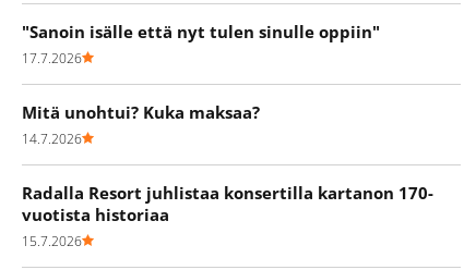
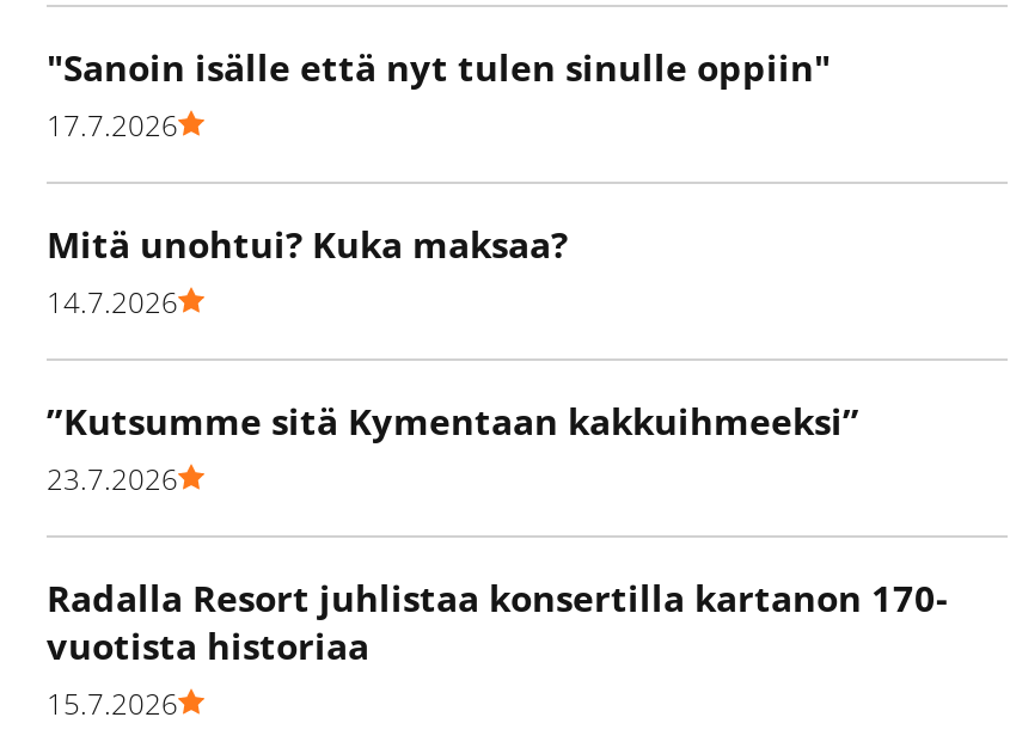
+ ”Kutsumme sitä Kymentaan kakkuihmeeksi”
+ 23.7.2026
